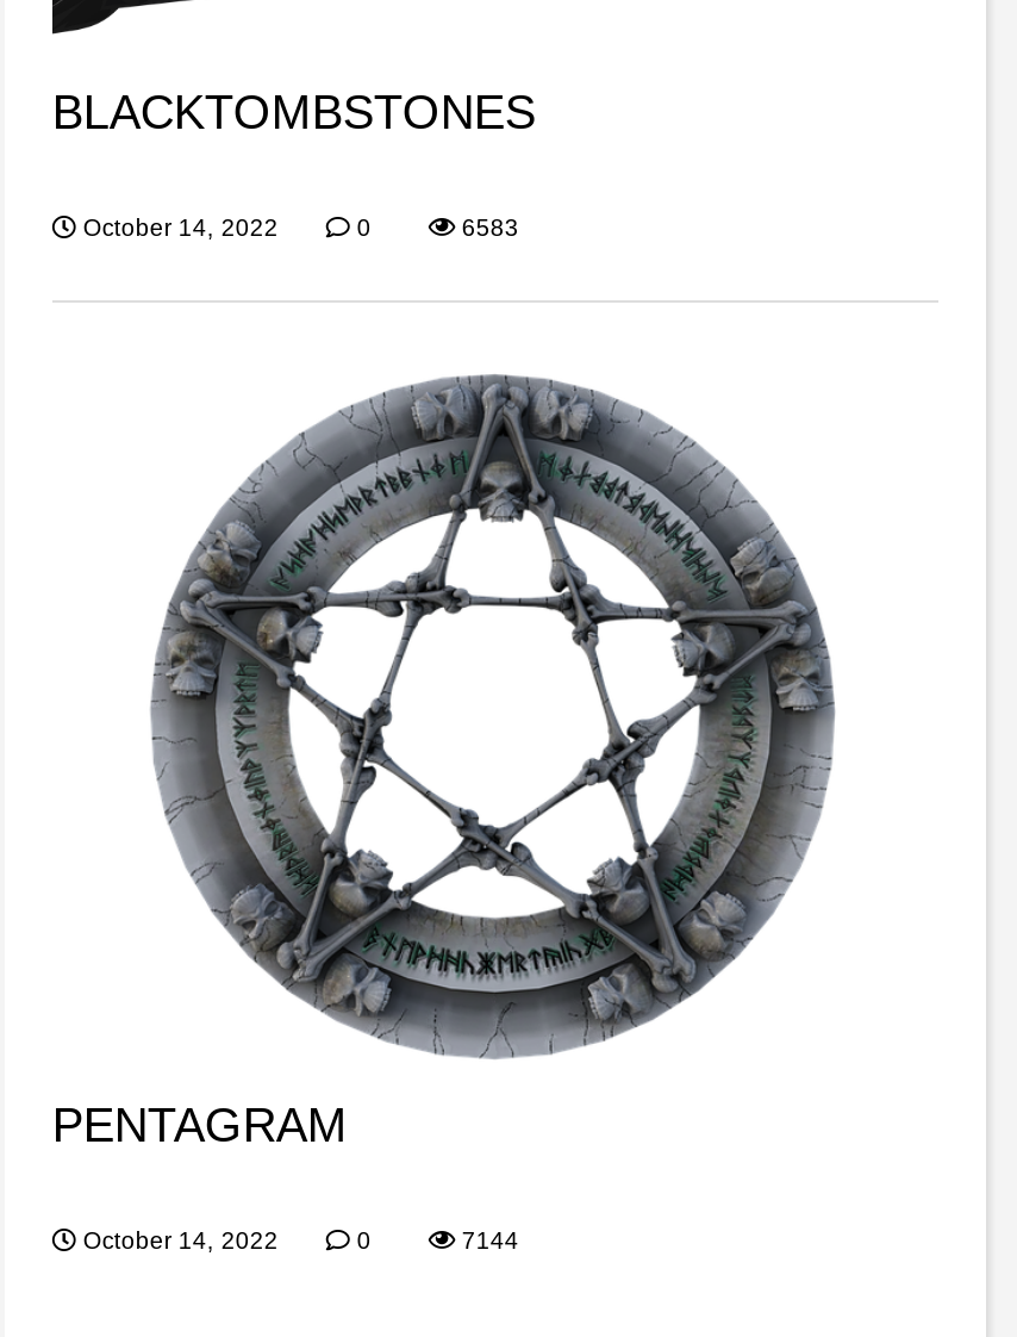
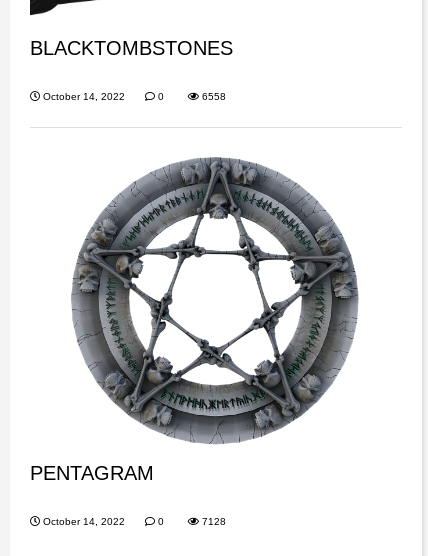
- 6583
+ 6558

- 7144
+ 7128
